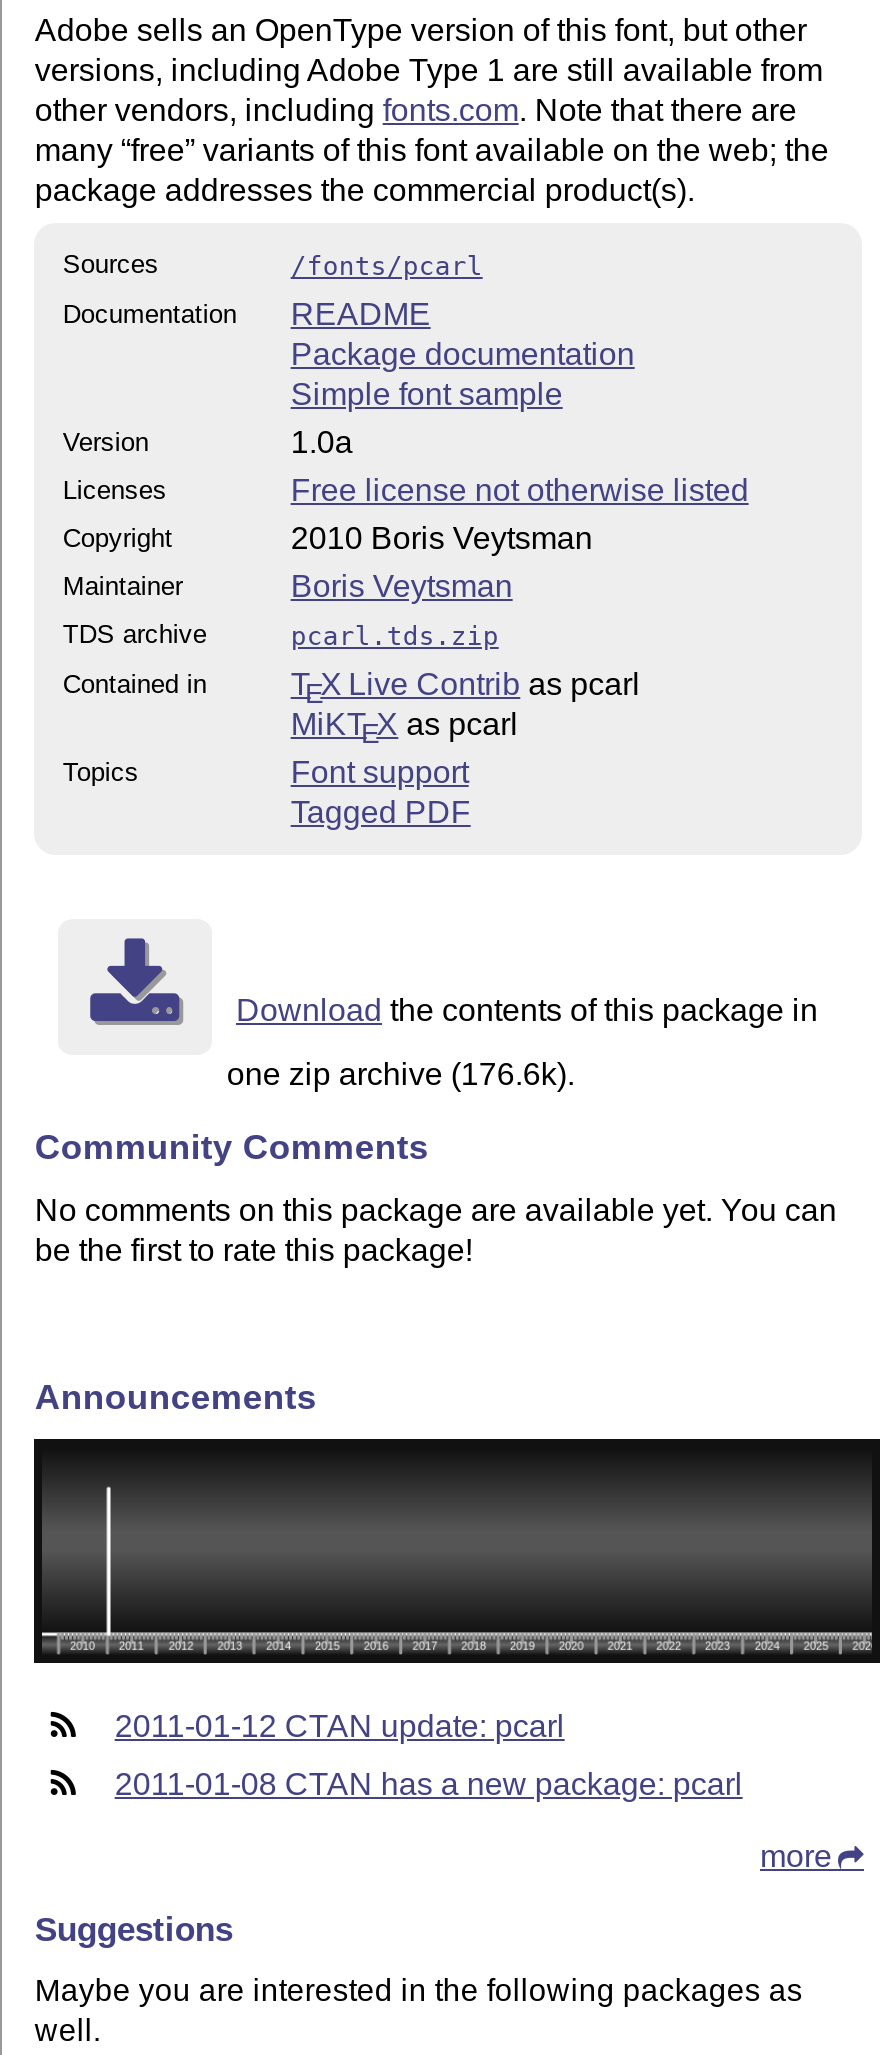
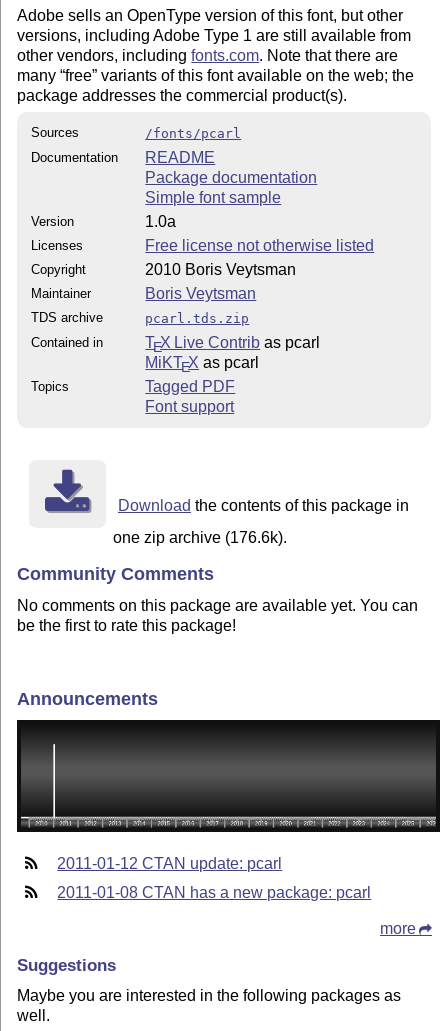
moved down: Font support

moved up: Tagged PDF
